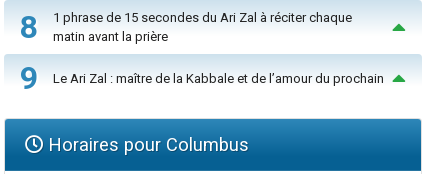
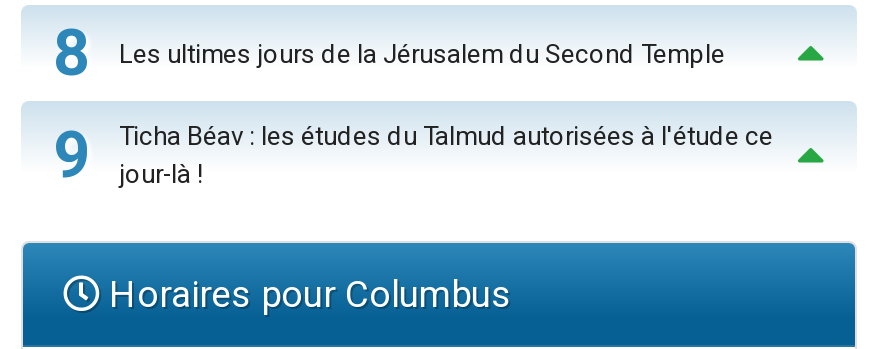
- 1 phrase de 15 secondes du Ari Zal à réciter chaque
- matin avant la prière
+ Les ultimes jours de la Jérusalem du Second Temple

- Le Ari Zal : maître de la Kabbale et de l’amour du prochain
+ Ticha Béav : les études du Talmud autorisées à l'étude ce
+ jour-là !
